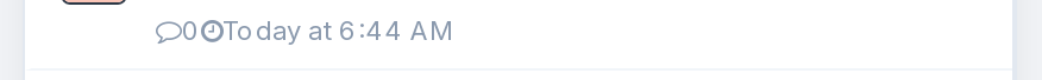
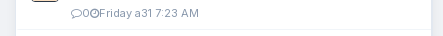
- 0 Today at 6:44 AM
+ 0 Friday a31 7:23 AM
